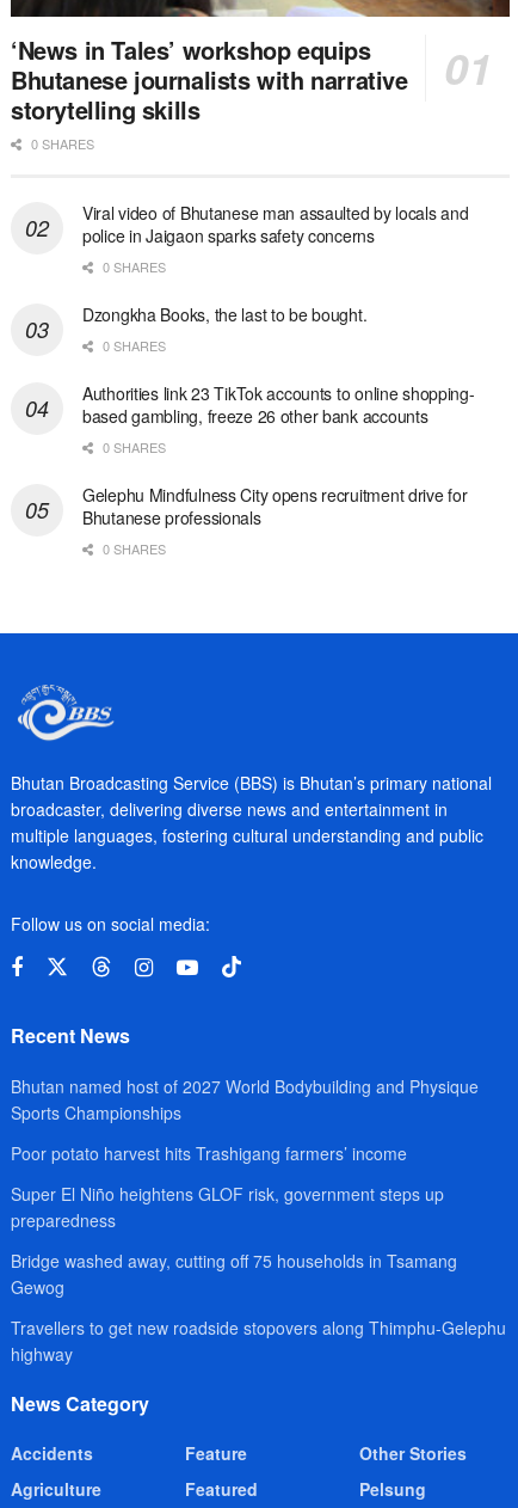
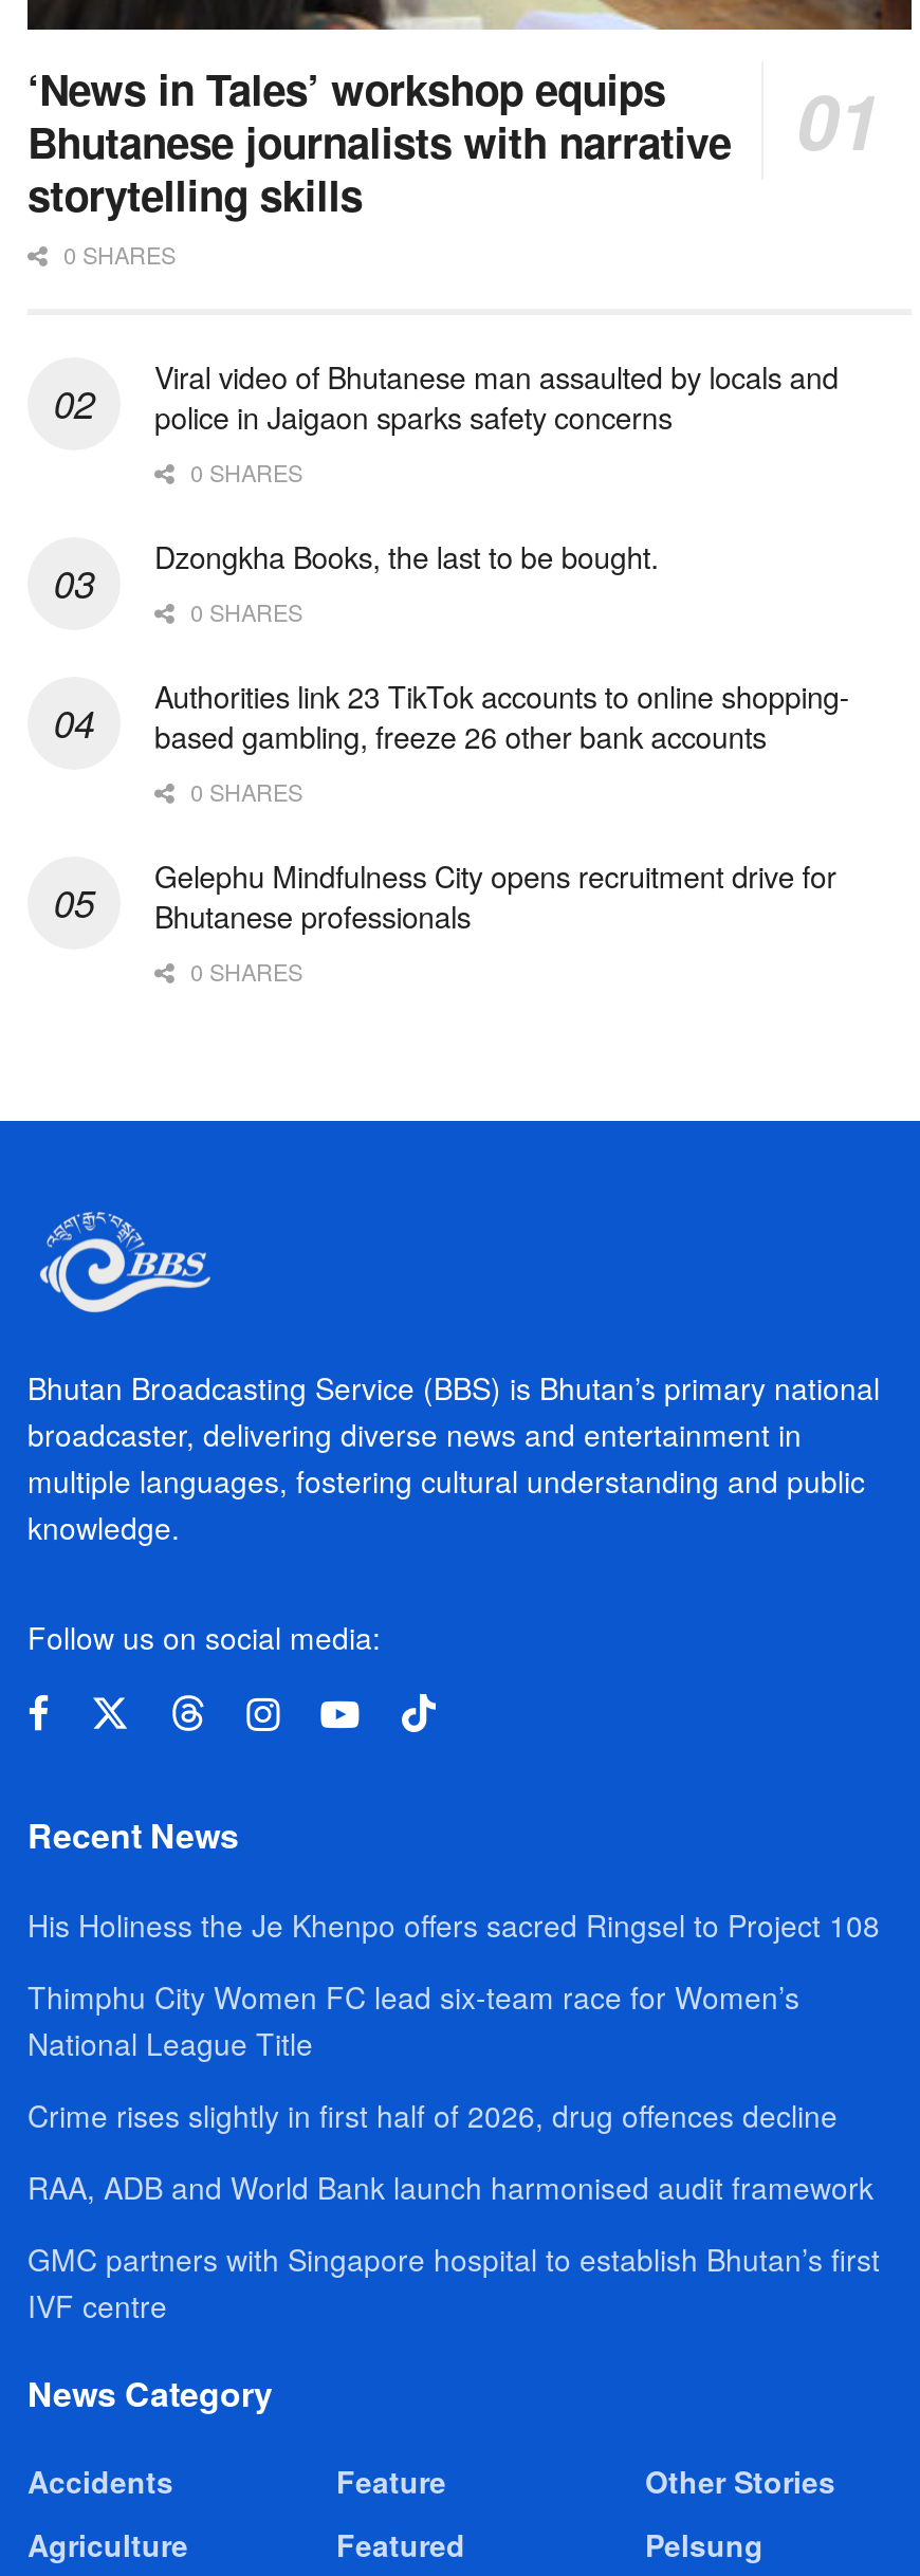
- Bhutan named host of 2027 World Bodybuilding and Physique
- Sports Championships
+ His Holiness the Je Khenpo offers sacred Ringsel to Project 108

- Poor potato harvest hits Trashigang farmers’ income
+ Thimphu City Women FC lead six-team race for Women’s
+ National League Title

- Super El Niño heightens GLOF risk, government steps up
- preparedness
+ Crime rises slightly in first half of 2026, drug offences decline

- Bridge washed away, cutting off 75 households in Tsamang
- Gewog
+ RAA, ADB and World Bank launch harmonised audit framework

- Travellers to get new roadside stopovers along Thimphu-Gelephu
- highway
+ GMC partners with Singapore hospital to establish Bhutan’s first
+ IVF centre
